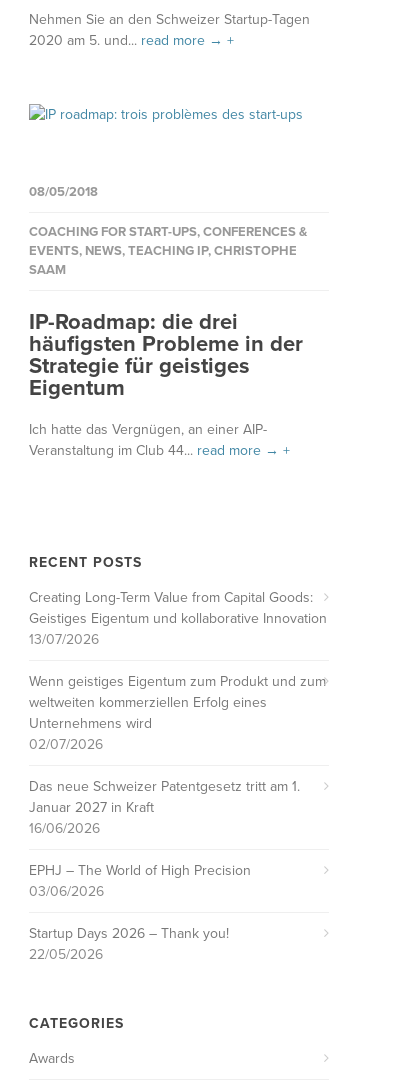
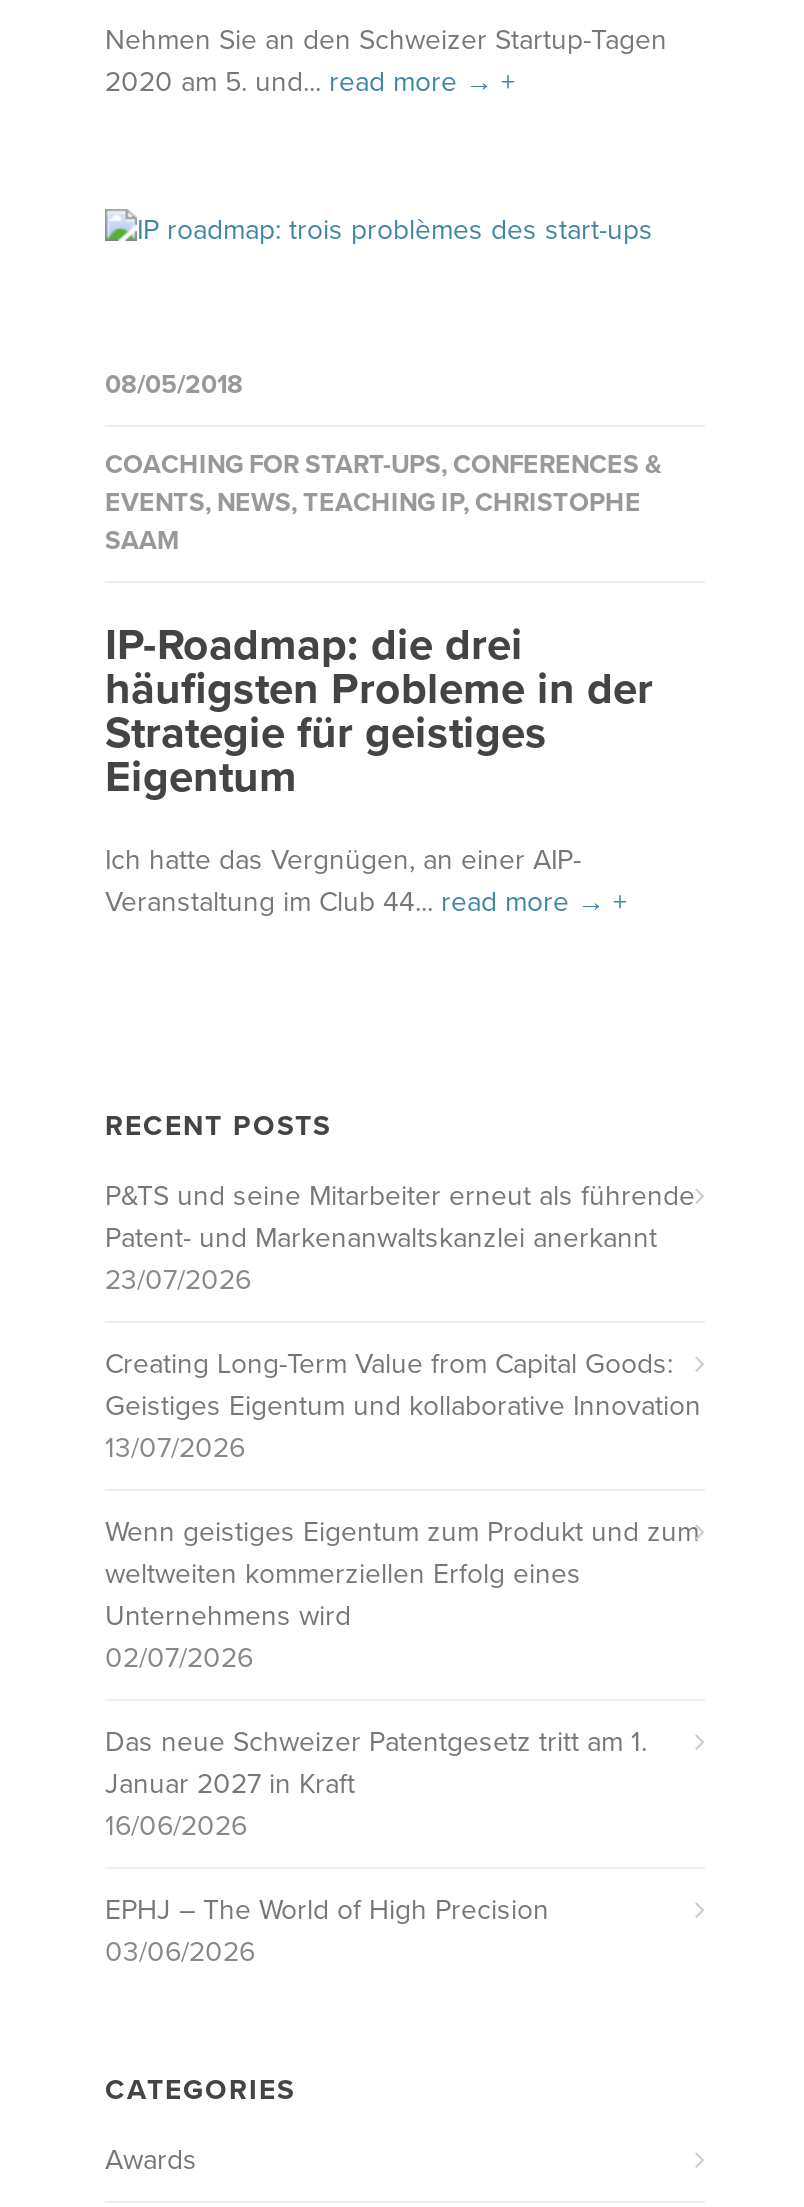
+ P&TS und seine Mitarbeiter erneut als führende
+ Patent- und Markenanwaltskanzlei anerkannt
+ 23/07/2026

moved down: Creating Long-Term Value from Capital Goods: | Geistiges Eigentum und kollaborative Innovation | 13/07/2026 | ... | EPHJ – The World of High Precision | 03/06/2026

- Startup Days 2026 – Thank you!
- 22/05/2026
